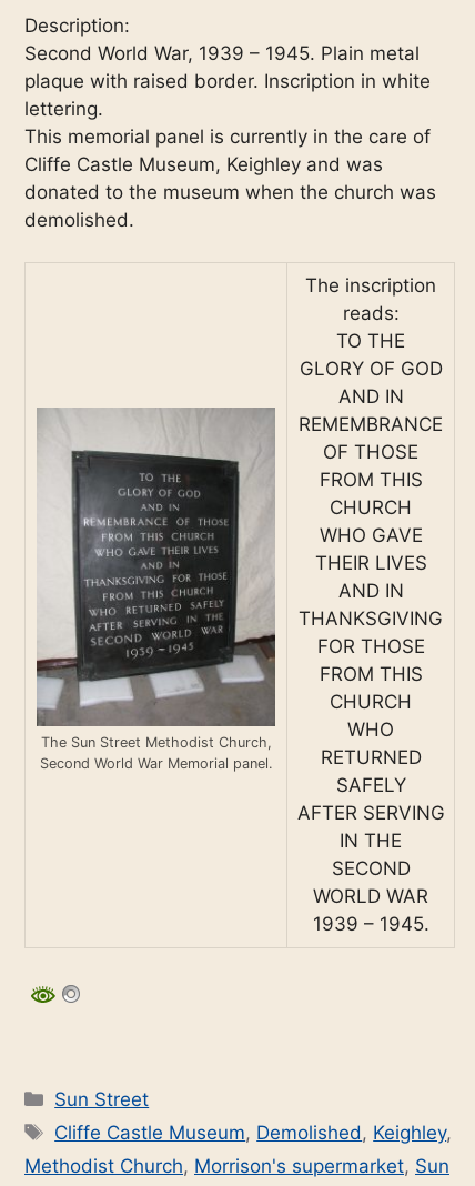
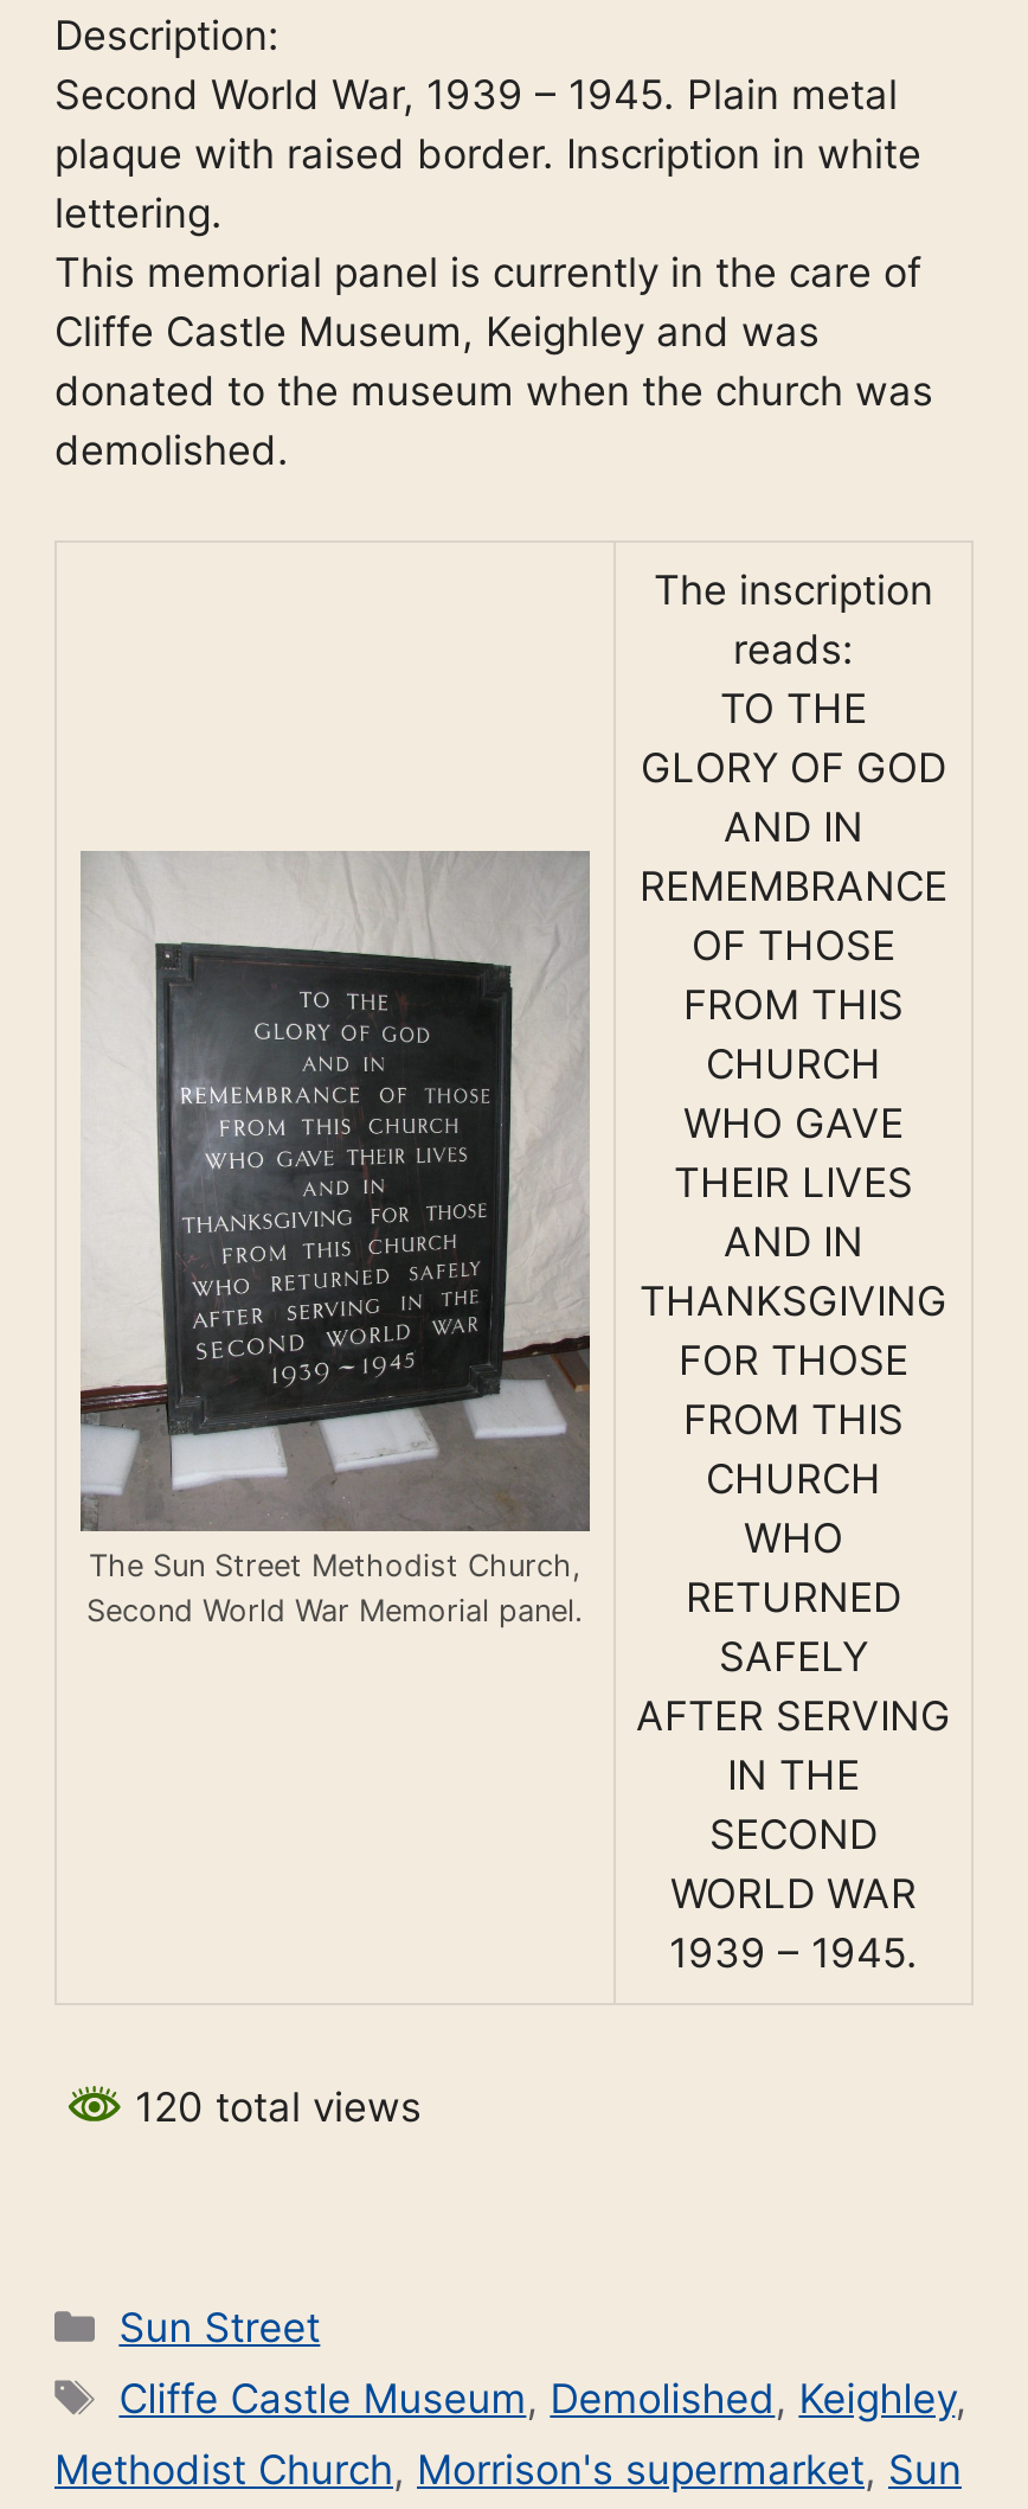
+ 120 total views
